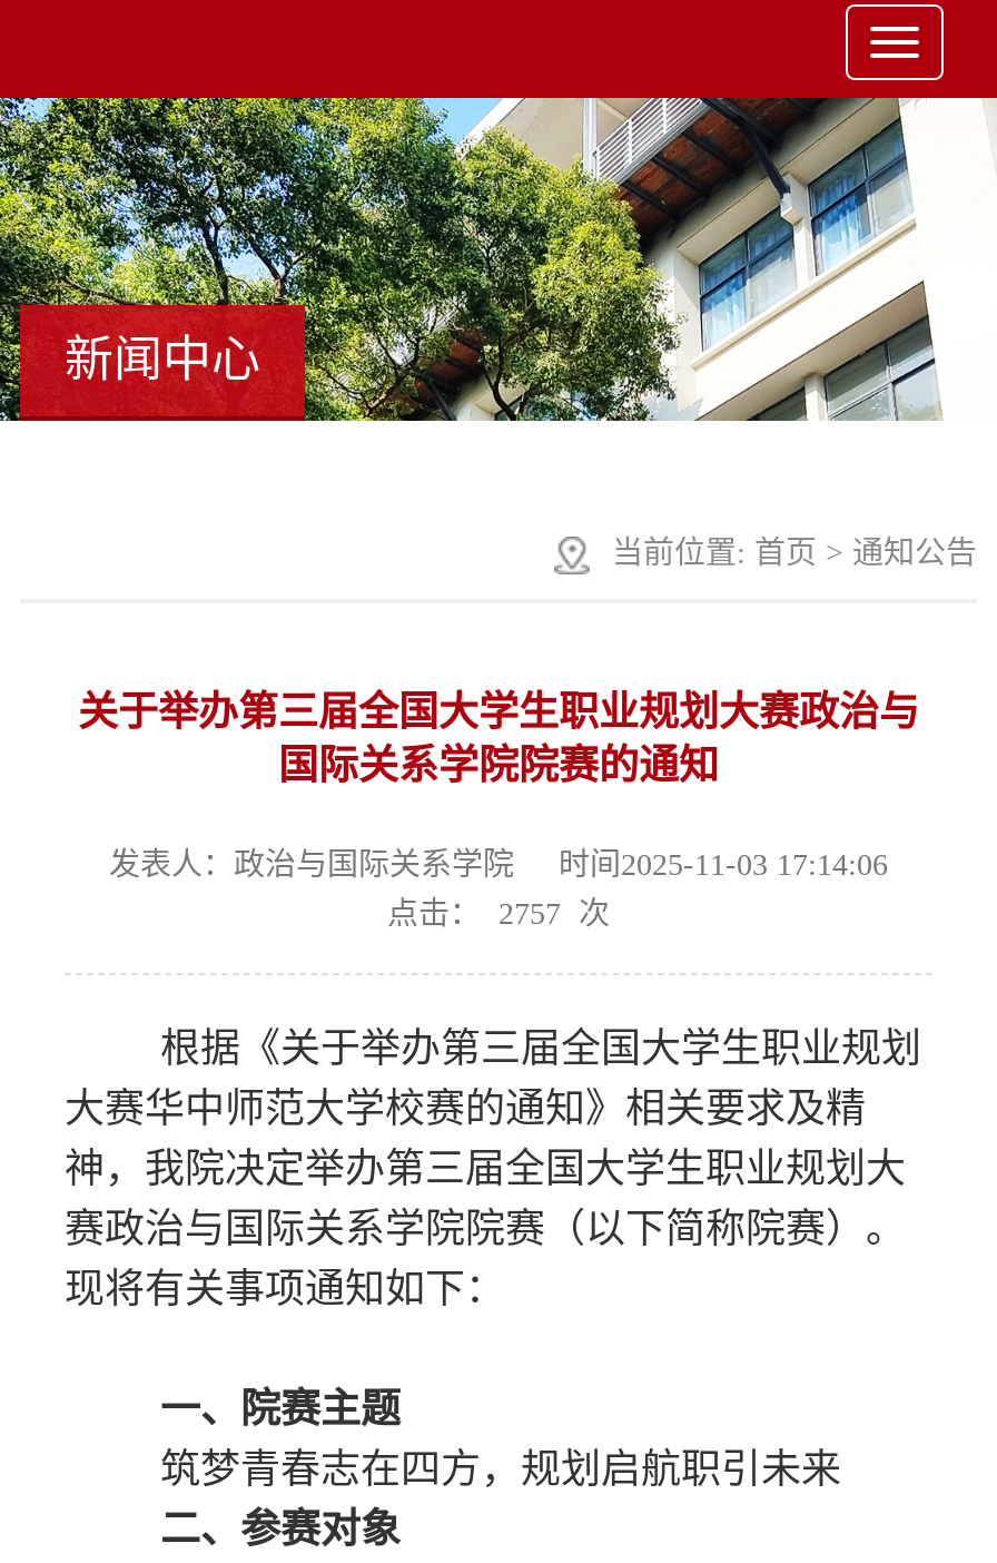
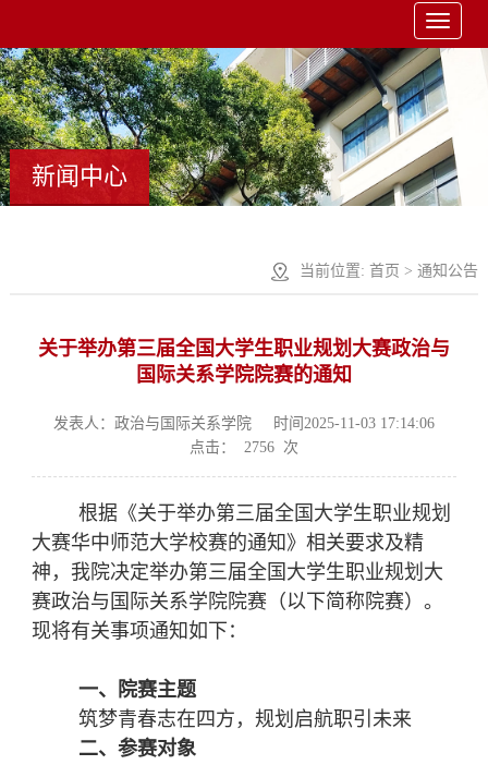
- 点击： 2757 次
+ 点击： 2756 次
